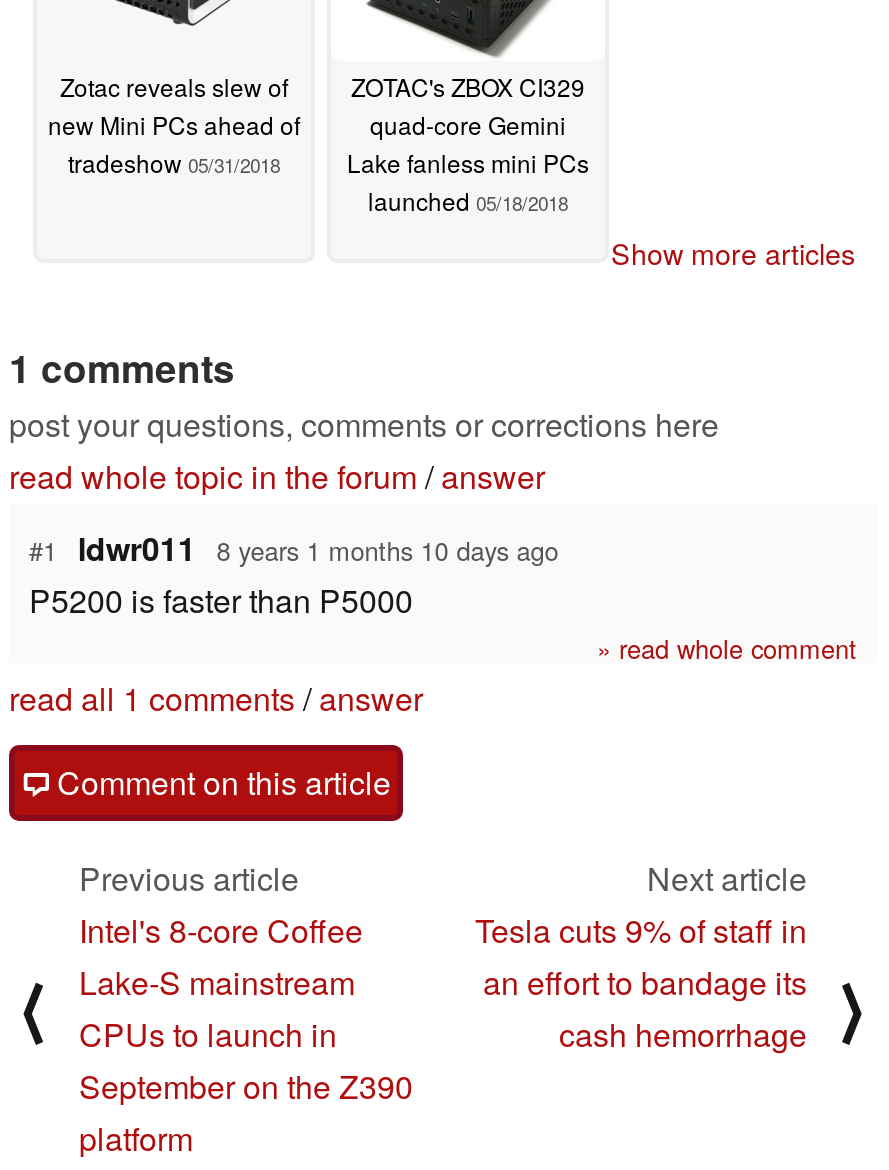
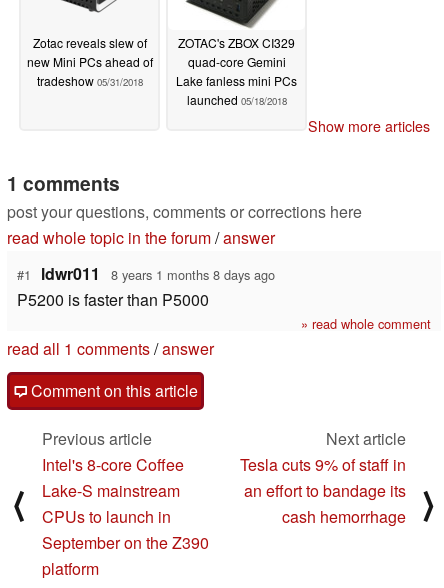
- #1 ldwr011 8 years 1 months 10 days ago
+ #1 ldwr011 8 years 1 months 8 days ago
